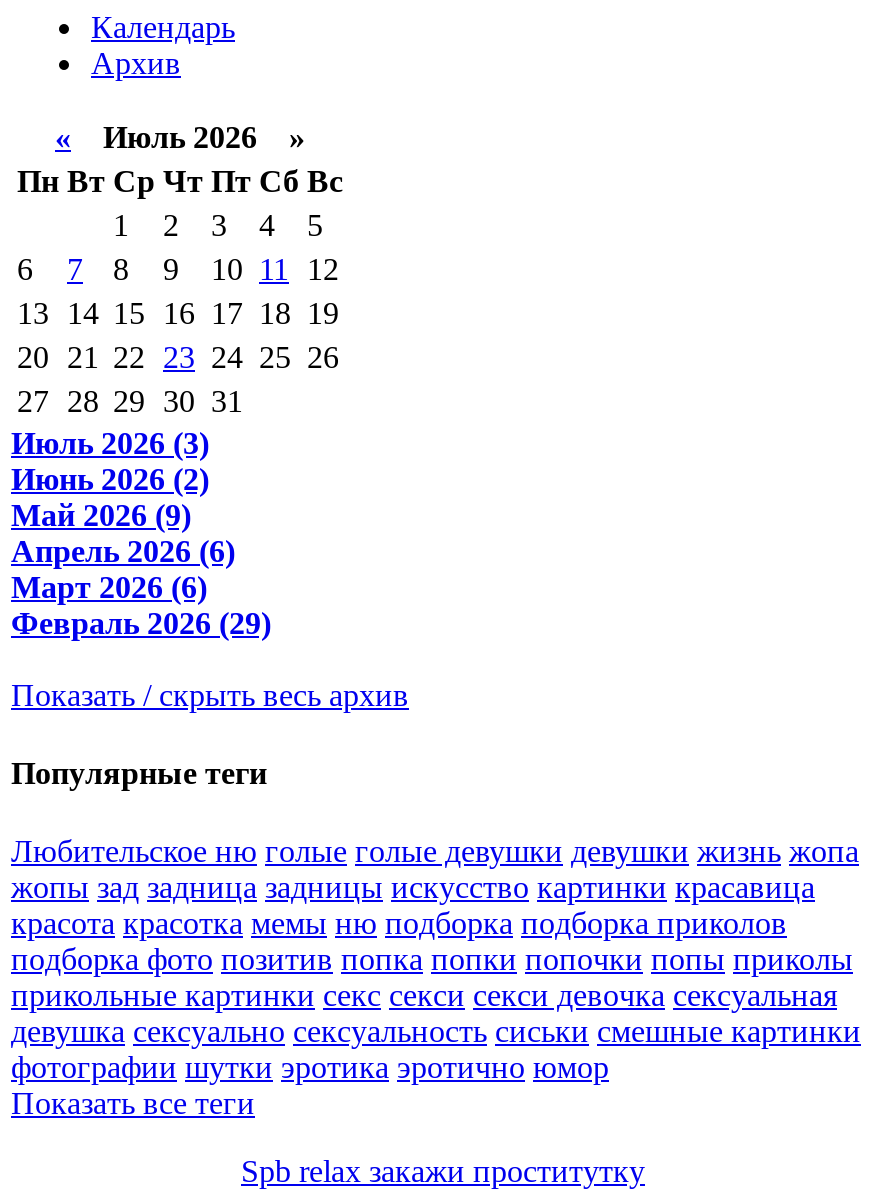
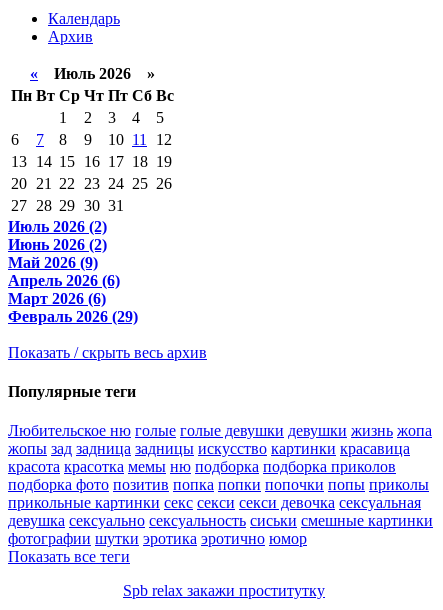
- Июль 2026 (3)
+ Июль 2026 (2)
